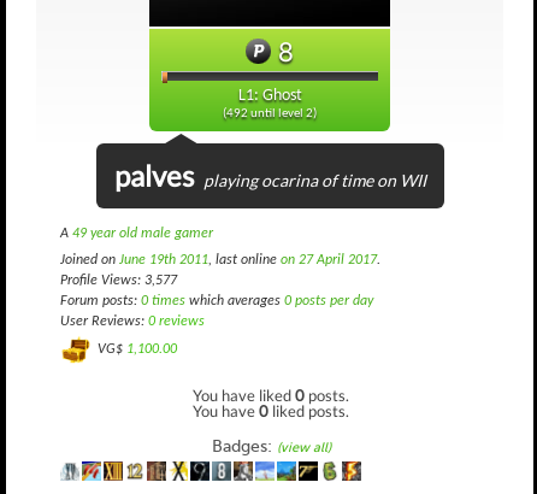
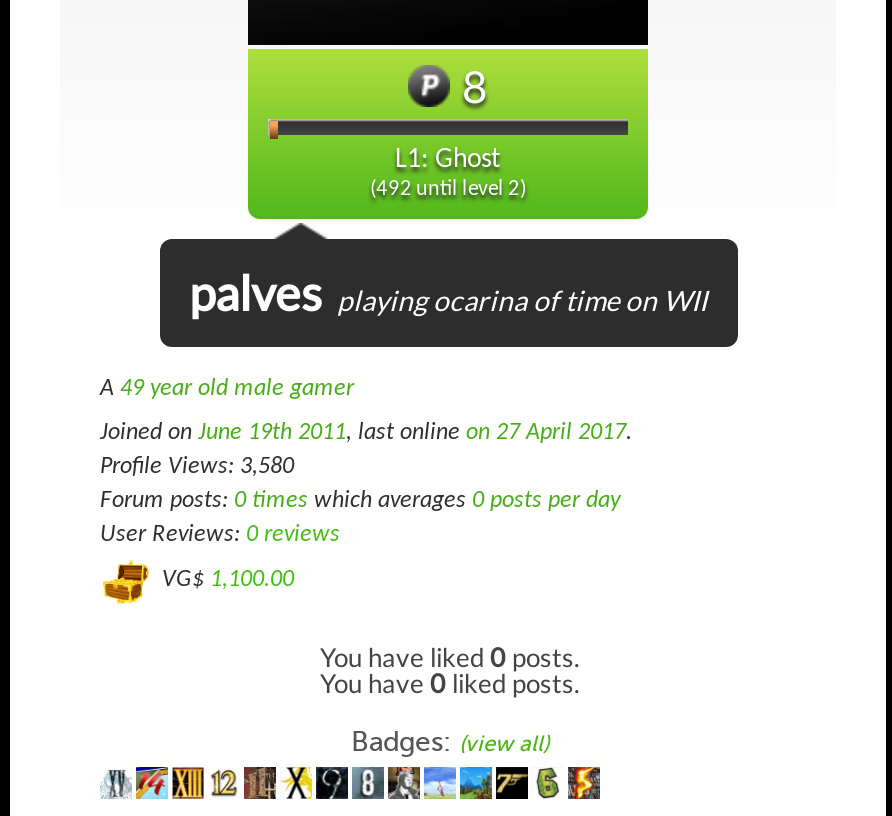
- Profile Views: 3,577
+ Profile Views: 3,580
